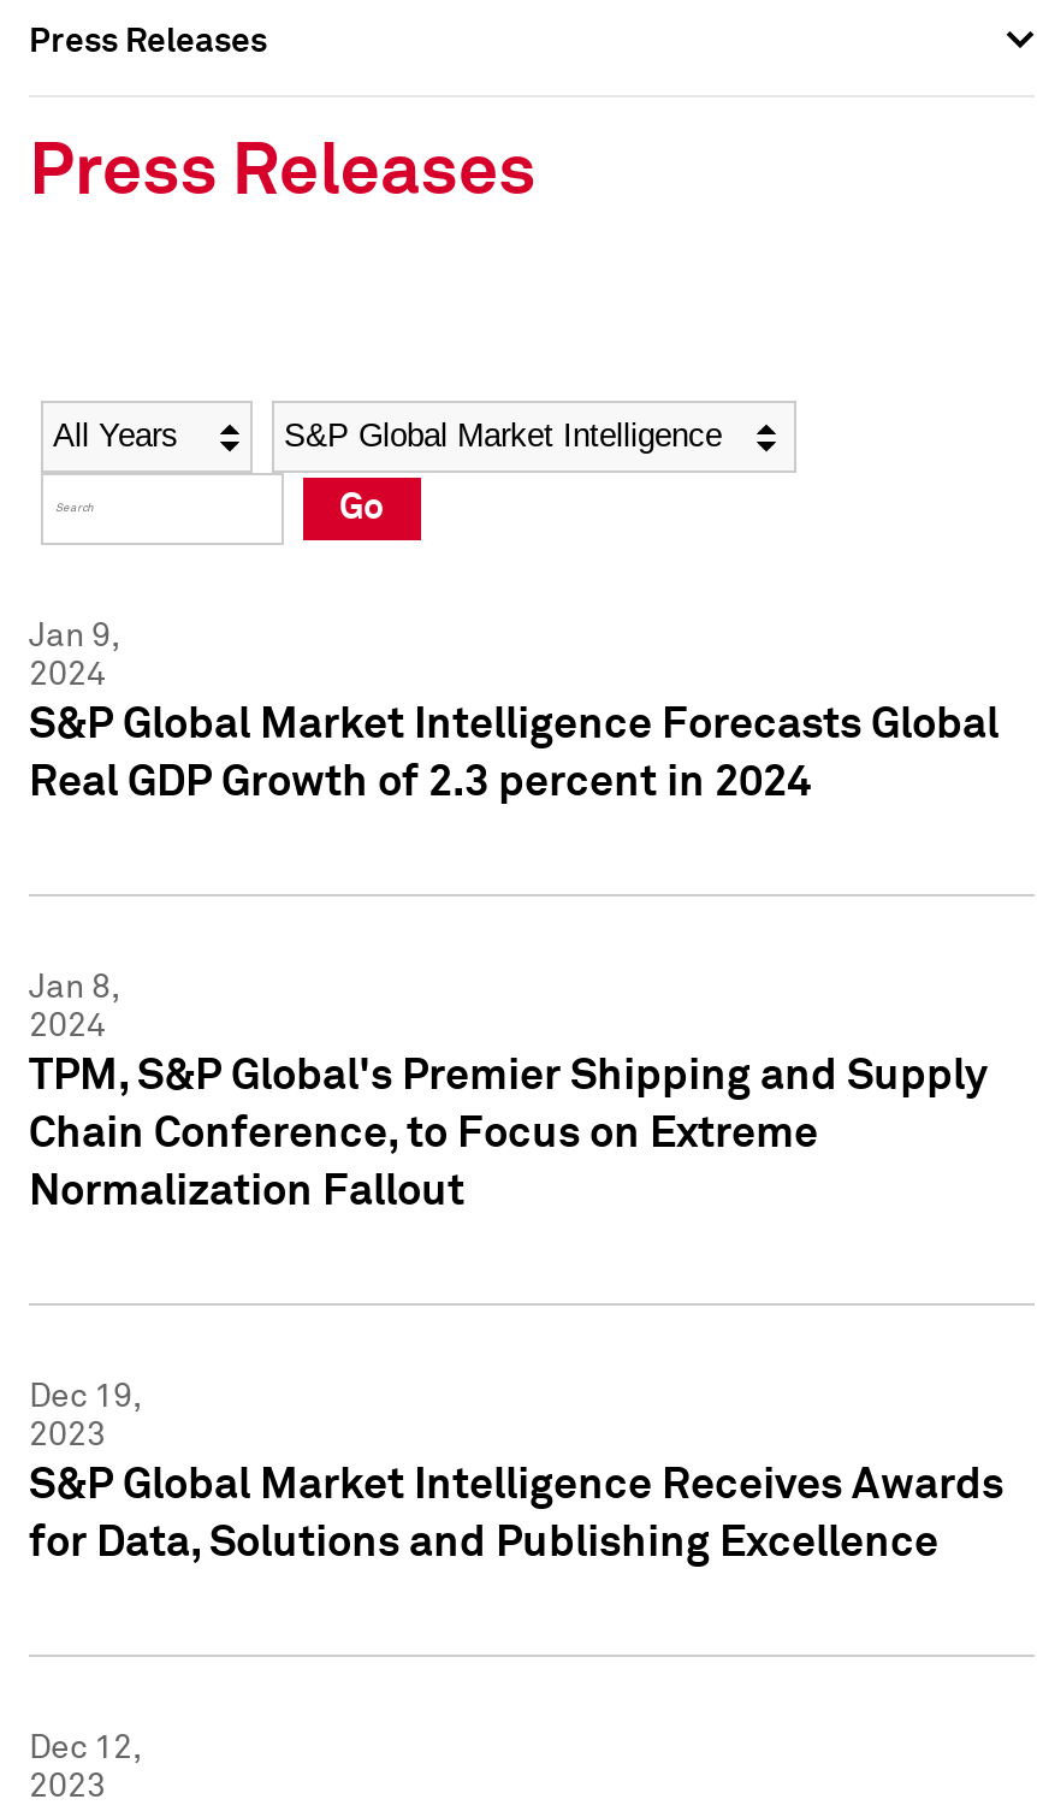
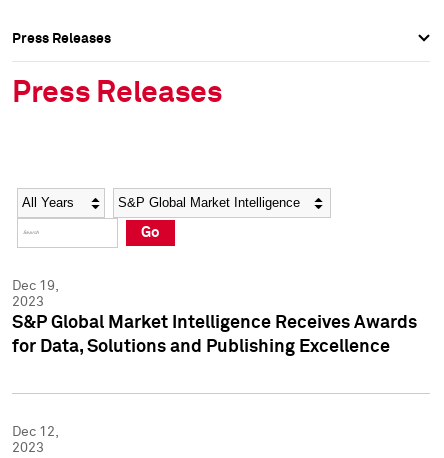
- Jan 9,
- 2024
- S&P Global Market Intelligence Forecasts Global
- Real GDP Growth of 2.3 percent in 2024

- Jan 8,
- 2024
- TPM, S&P Global's Premier Shipping and Supply
- Chain Conference, to Focus on Extreme
- Normalization Fallout
